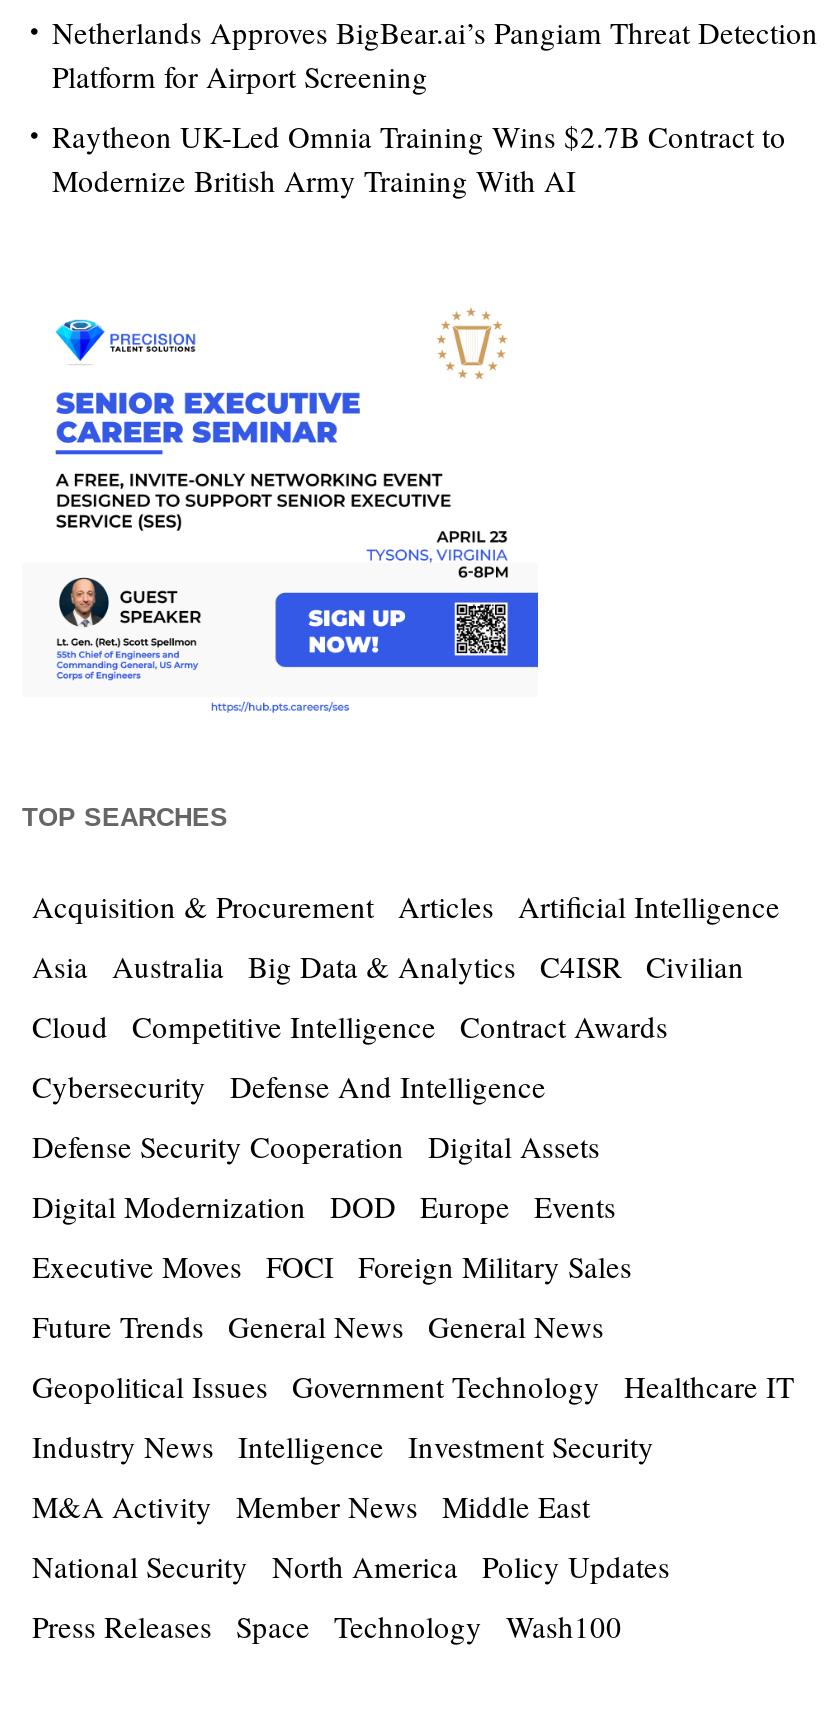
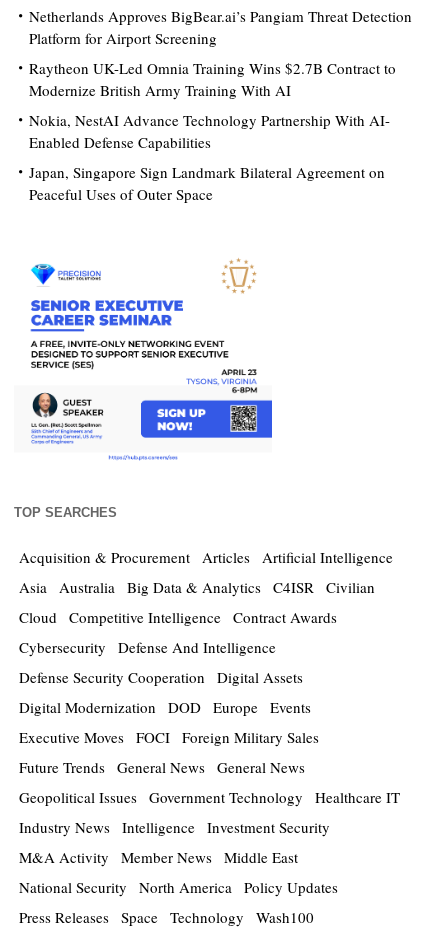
+ Nokia, NestAI Advance Technology Partnership With AI-
+ Enabled Defense Capabilities
+ Japan, Singapore Sign Landmark Bilateral Agreement on
+ Peaceful Uses of Outer Space
